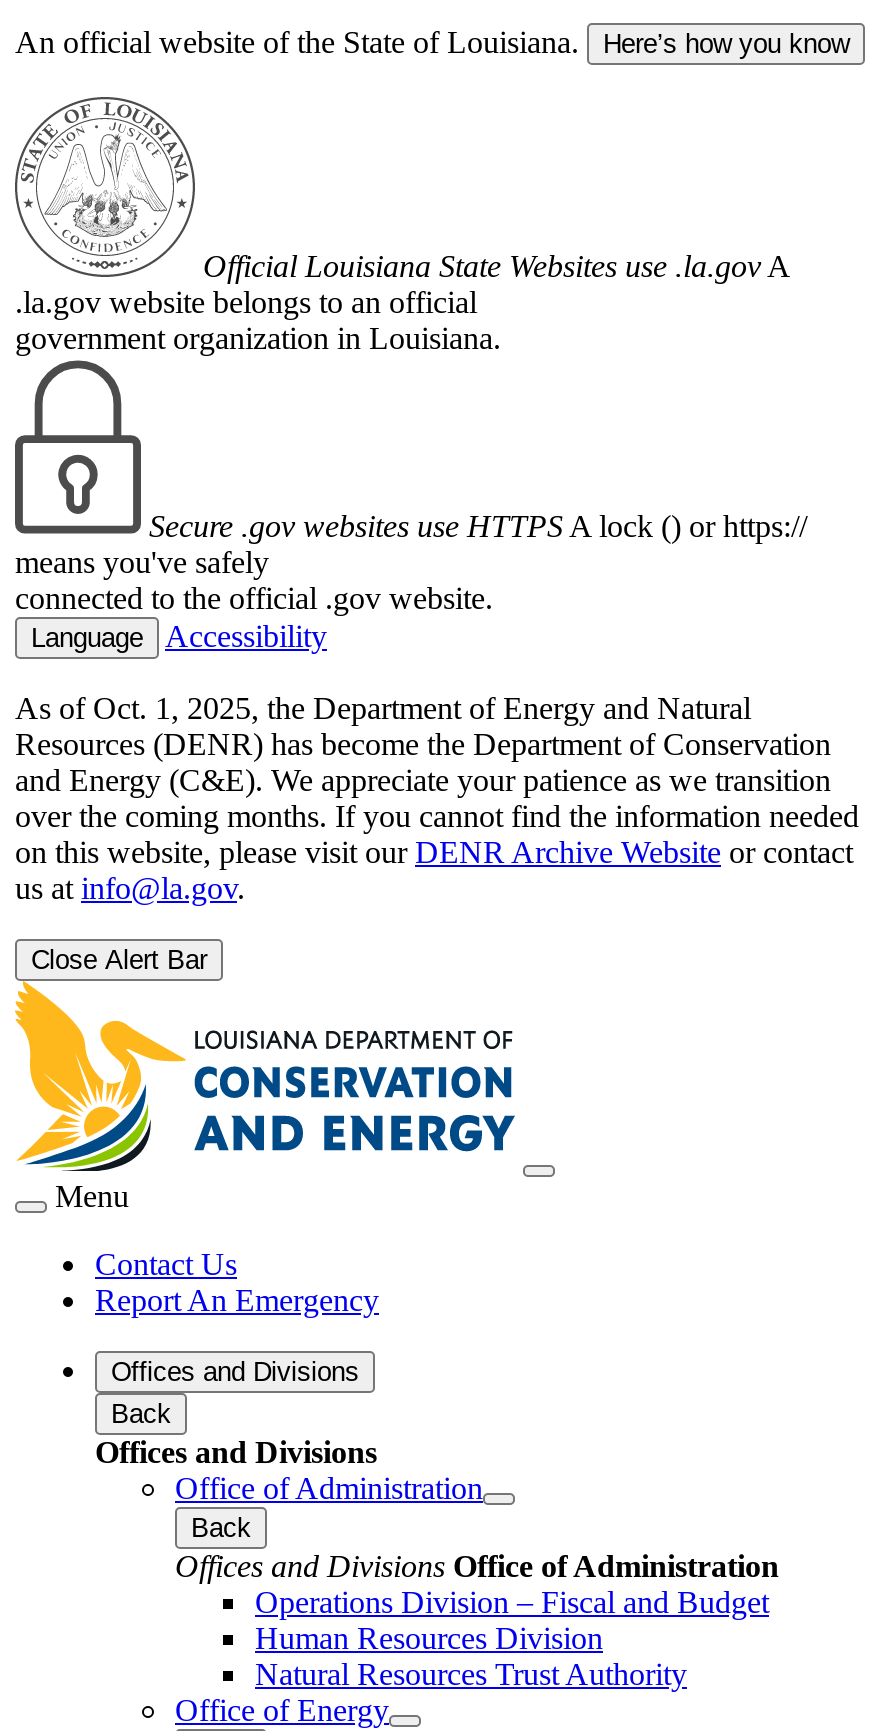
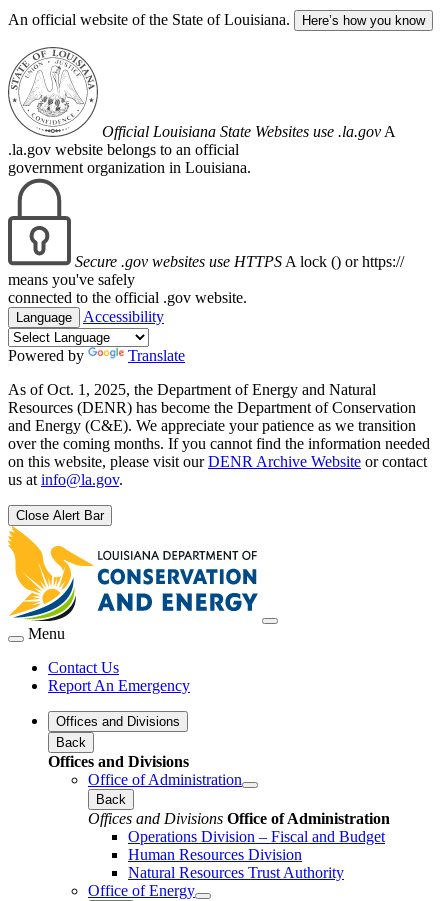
+ Powered by
+ Translate
